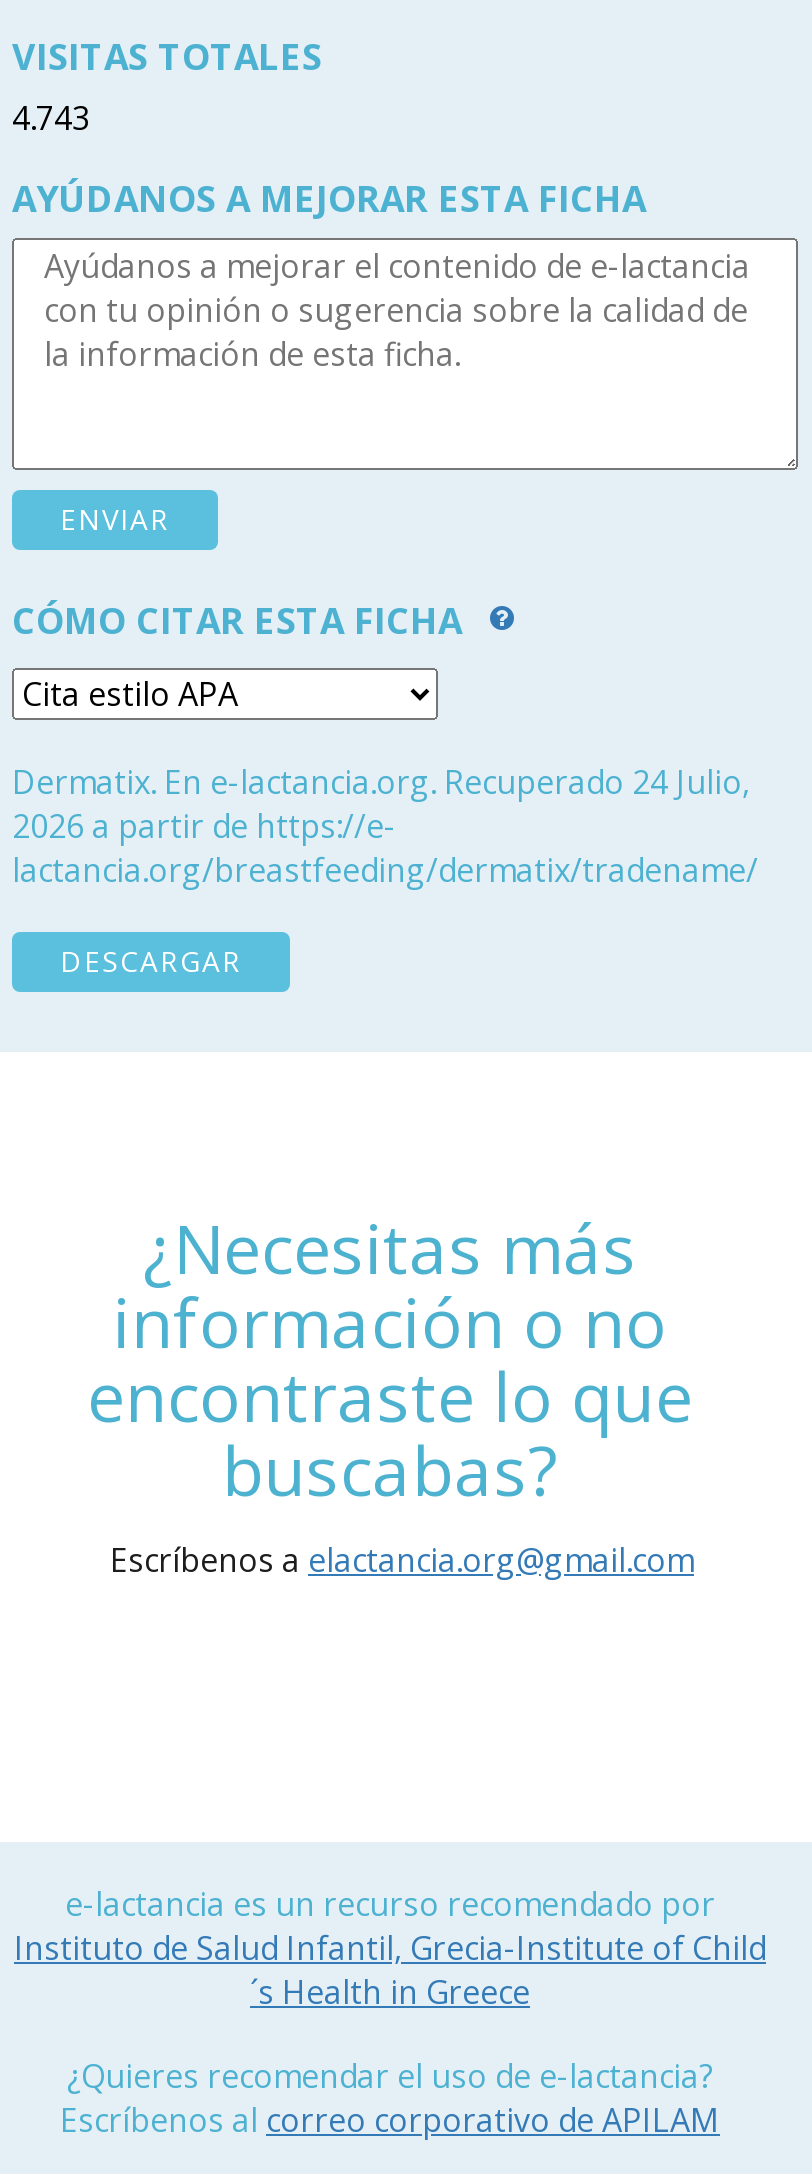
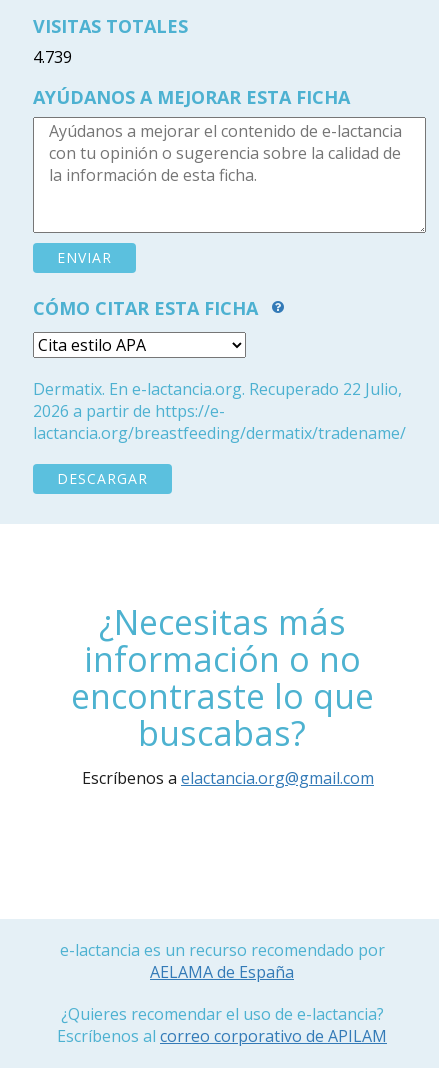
- 4.743
+ 4.739

- Dermatix. En e-lactancia.org. Recuperado 24 Julio,
+ Dermatix. En e-lactancia.org. Recuperado 22 Julio,

- Instituto de Salud Infantil, Grecia-Institute of Child
- ´s Health in Greece
+ AELAMA de España
